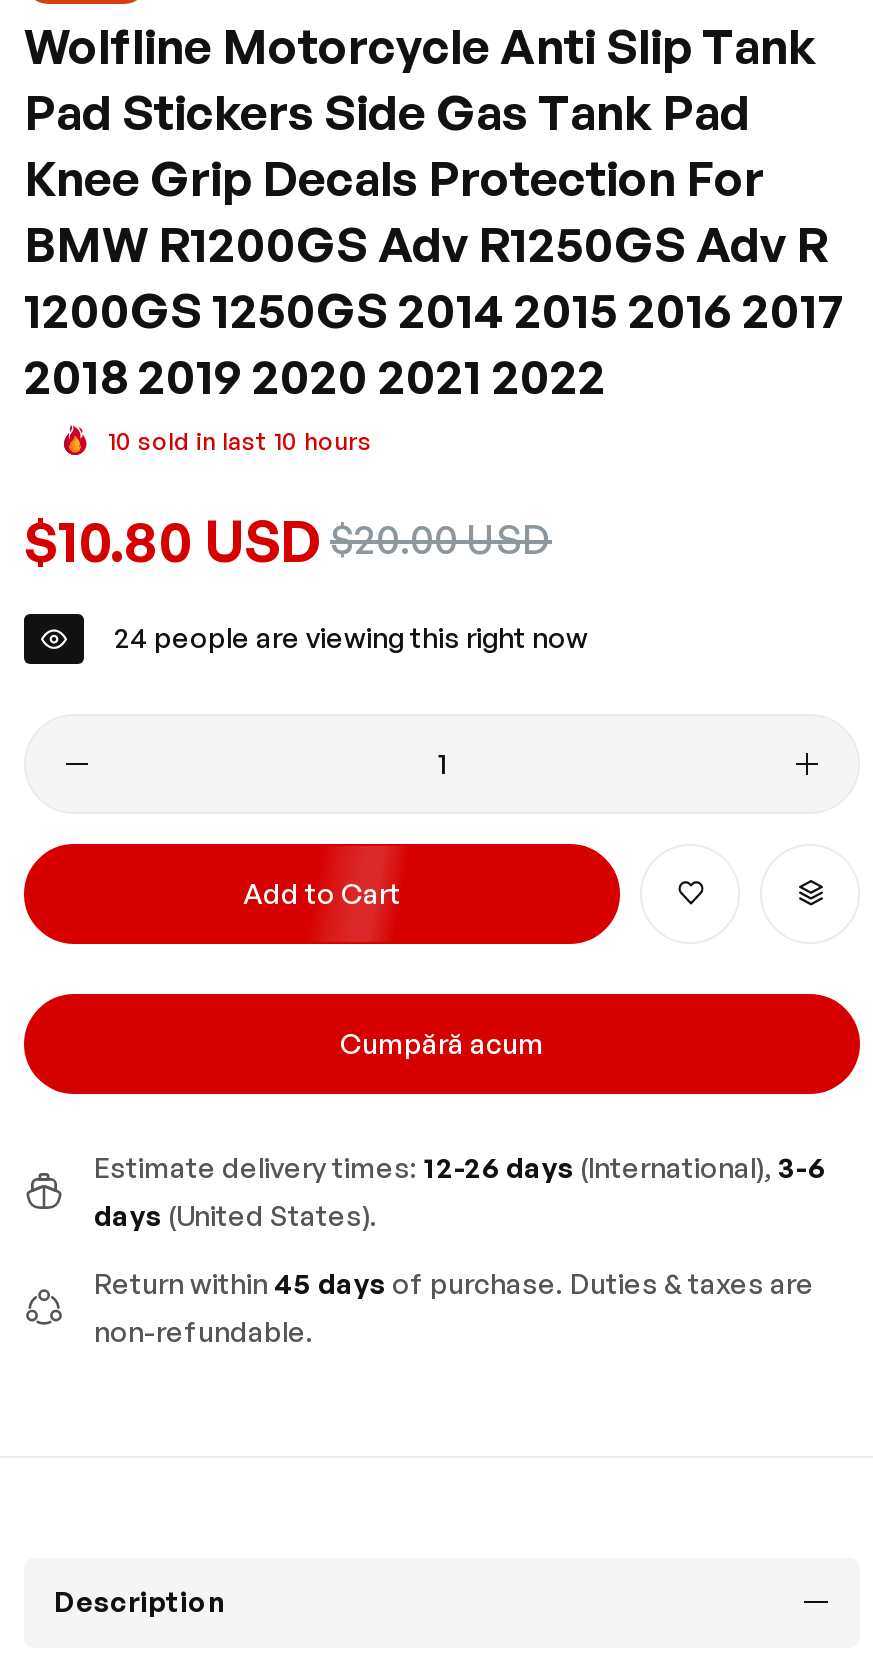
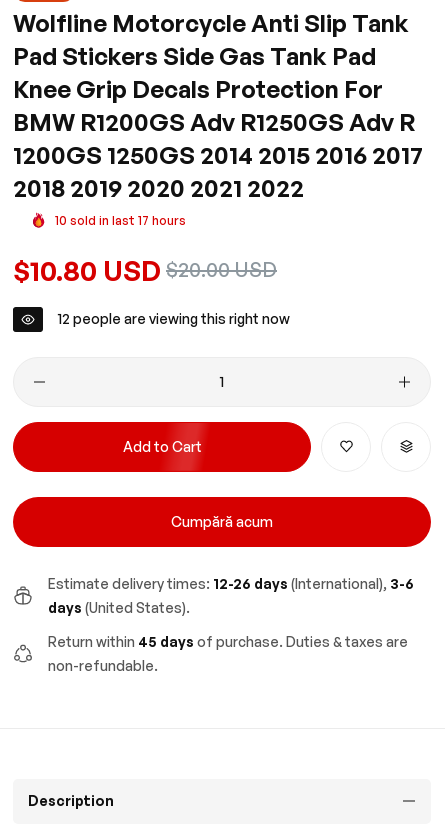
- 10 sold in last 10 hours
+ 10 sold in last 17 hours

- 24 people are viewing this right now
+ 12 people are viewing this right now
